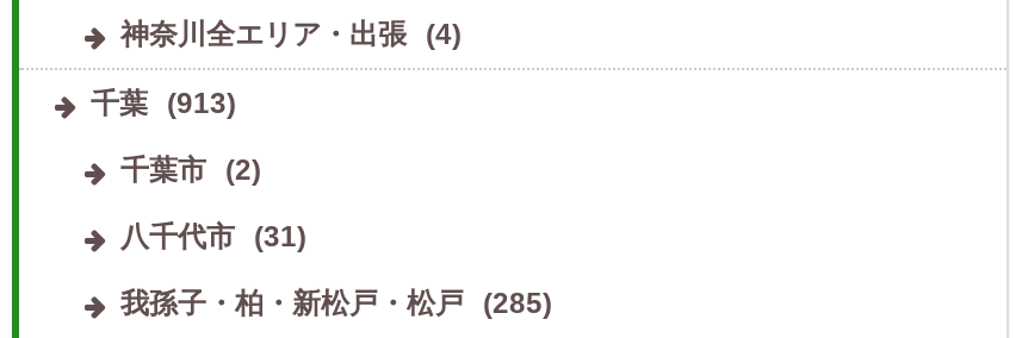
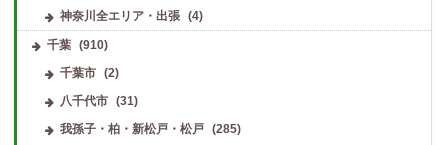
- 千葉 (913)
+ 千葉 (910)
